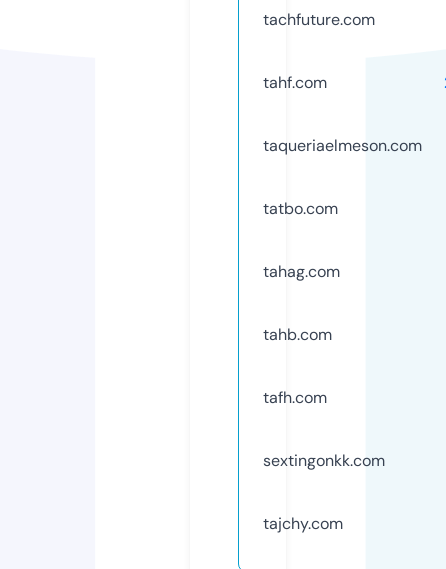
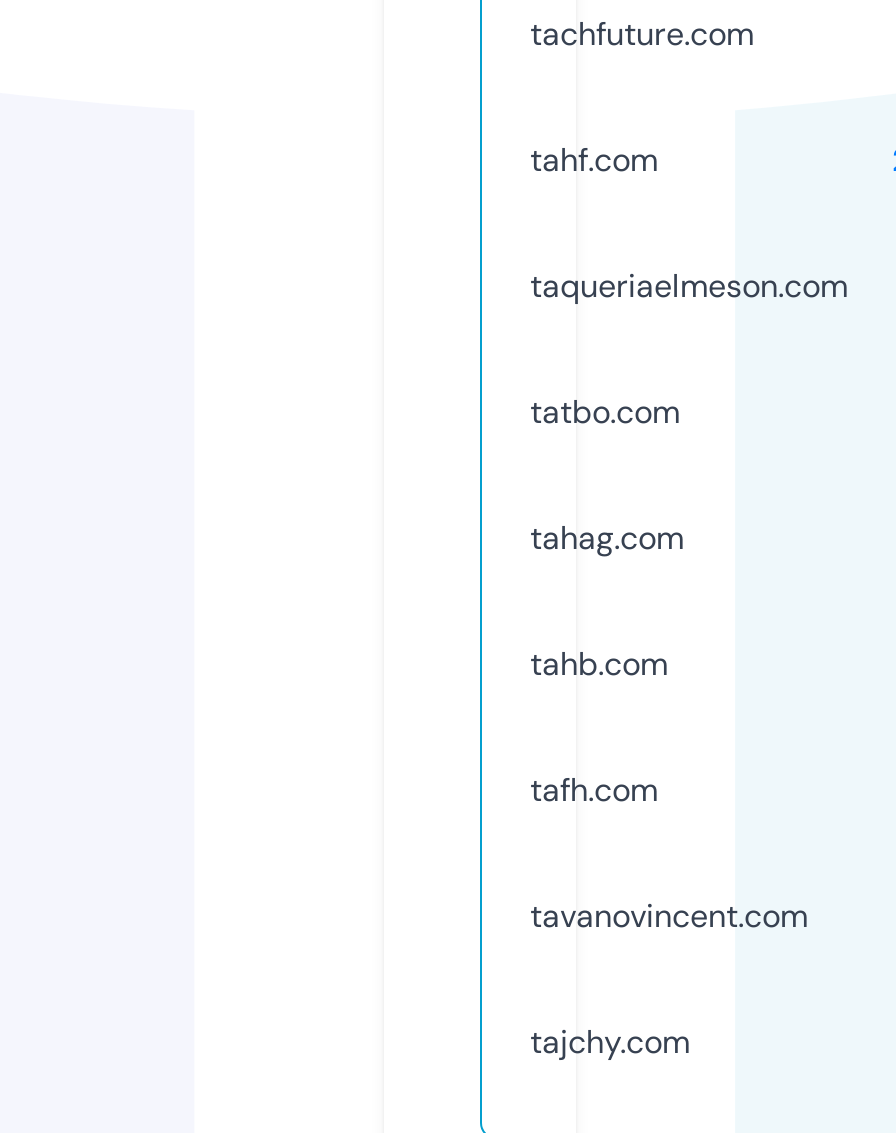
- sextingonkk.com
+ tavanovincent.com
